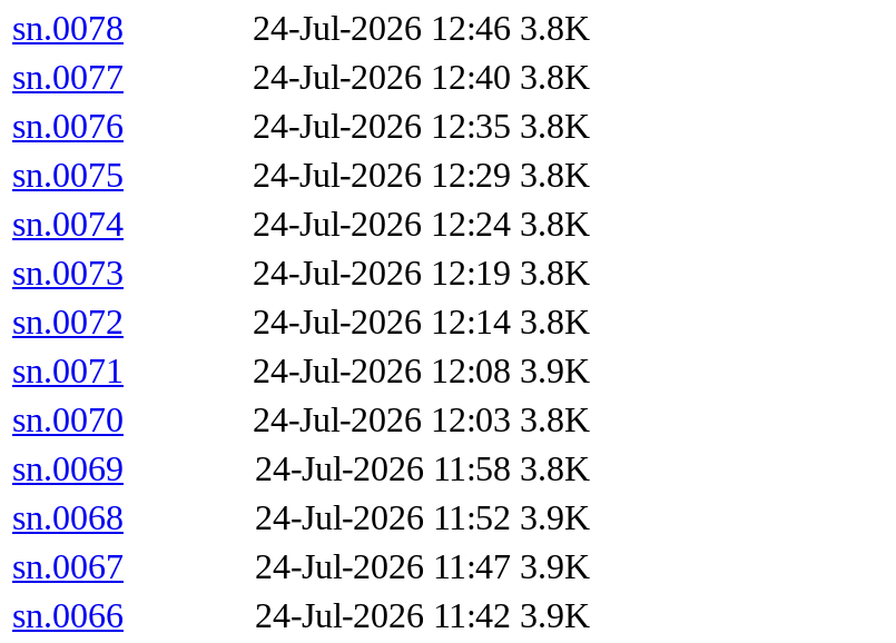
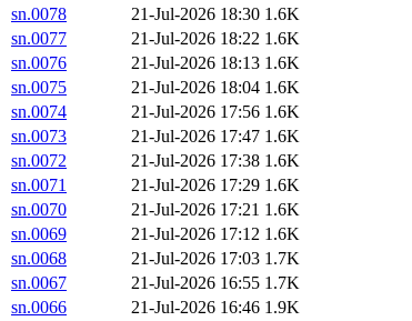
- 24-Jul-2026 12:46 3.8K
+ 21-Jul-2026 18:30 1.6K

- 24-Jul-2026 12:40 3.8K
+ 21-Jul-2026 18:22 1.6K

- 24-Jul-2026 12:35 3.8K
+ 21-Jul-2026 18:13 1.6K

- 24-Jul-2026 12:29 3.8K
+ 21-Jul-2026 18:04 1.6K

- 24-Jul-2026 12:24 3.8K
+ 21-Jul-2026 17:56 1.6K

- 24-Jul-2026 12:19 3.8K
+ 21-Jul-2026 17:47 1.6K

- 24-Jul-2026 12:14 3.8K
+ 21-Jul-2026 17:38 1.6K

- 24-Jul-2026 12:08 3.9K
+ 21-Jul-2026 17:29 1.6K

- 24-Jul-2026 12:03 3.8K
+ 21-Jul-2026 17:21 1.6K

- 24-Jul-2026 11:58 3.8K
+ 21-Jul-2026 17:12 1.6K

- 24-Jul-2026 11:52 3.9K
+ 21-Jul-2026 17:03 1.7K

- 24-Jul-2026 11:47 3.9K
+ 21-Jul-2026 16:55 1.7K

- 24-Jul-2026 11:42 3.9K
+ 21-Jul-2026 16:46 1.9K
